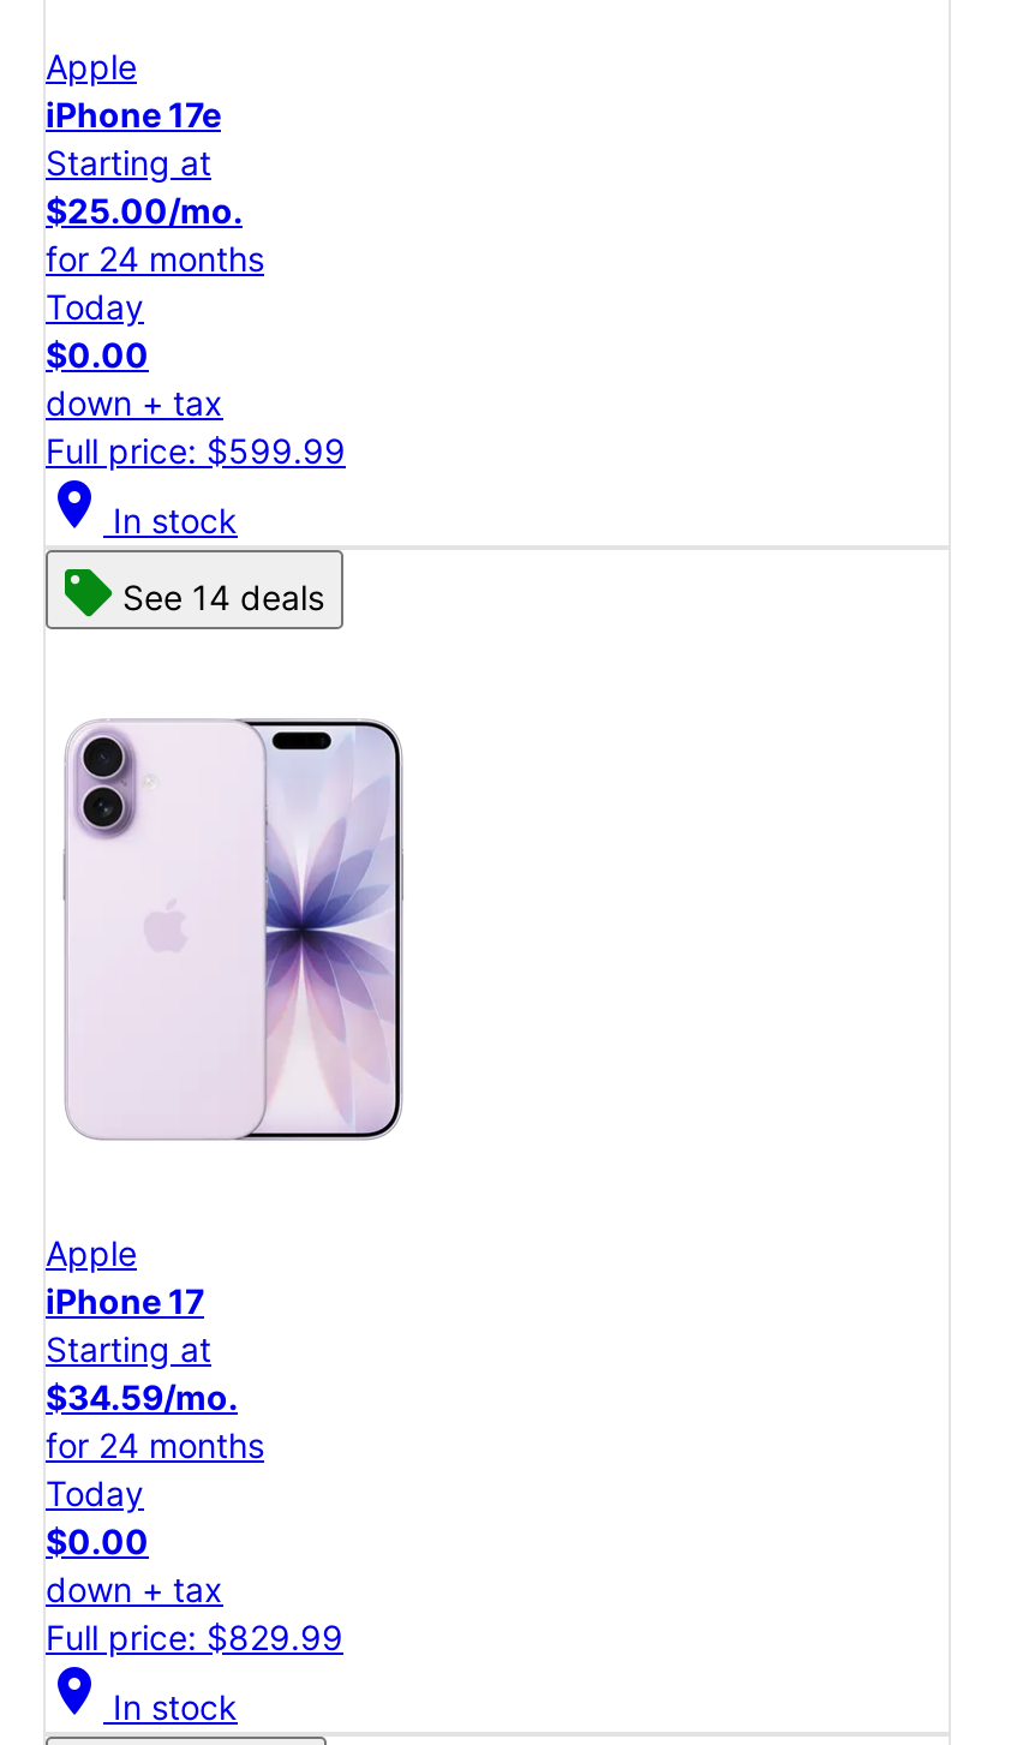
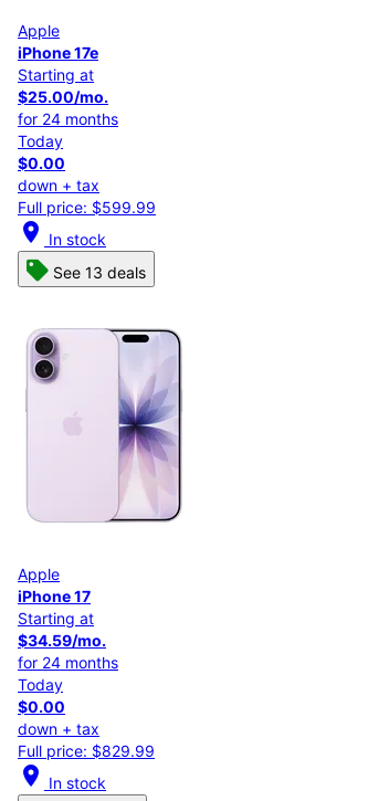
- See 14 deals
+ See 13 deals
